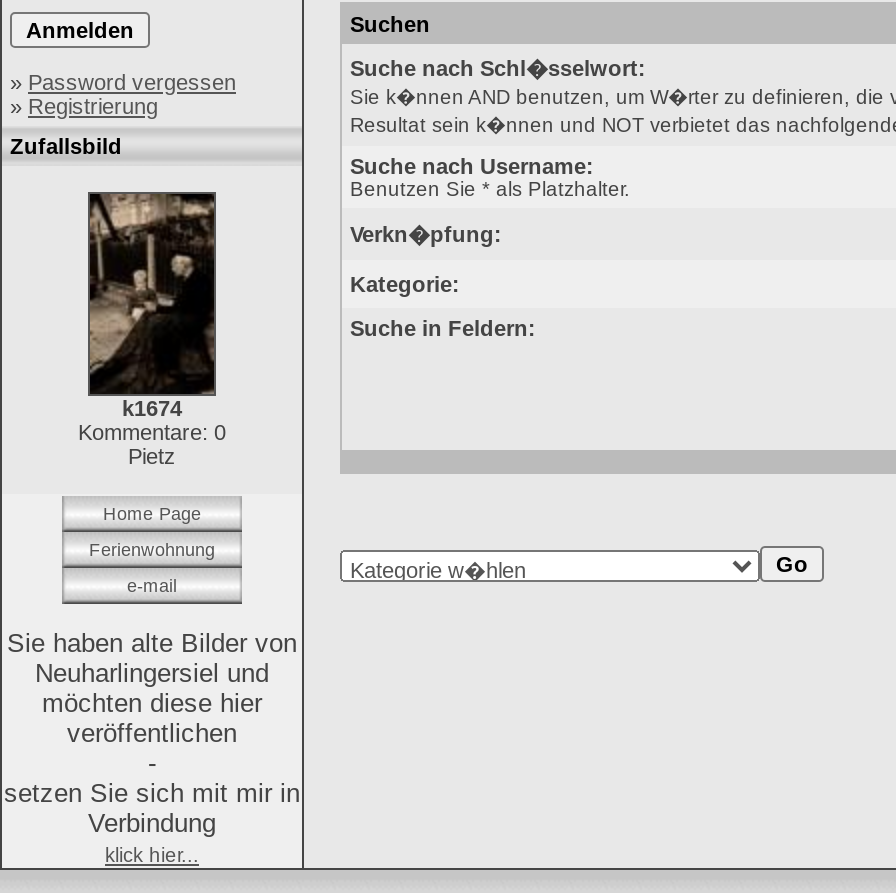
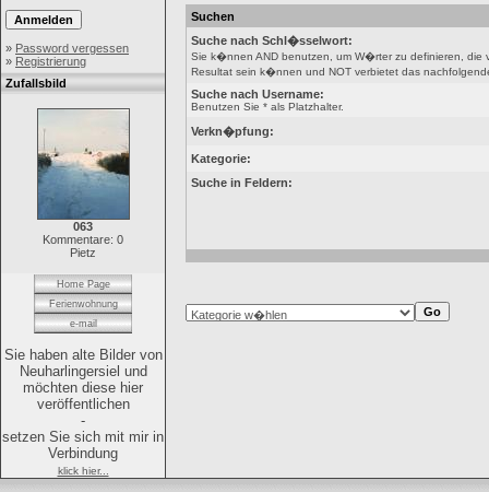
- [image]
- k1674
+ [image]
+ 063
